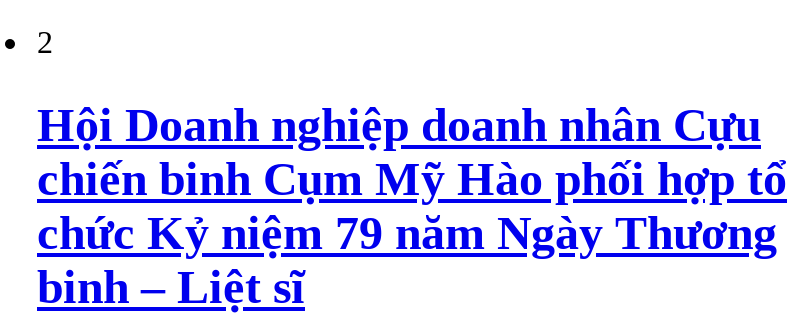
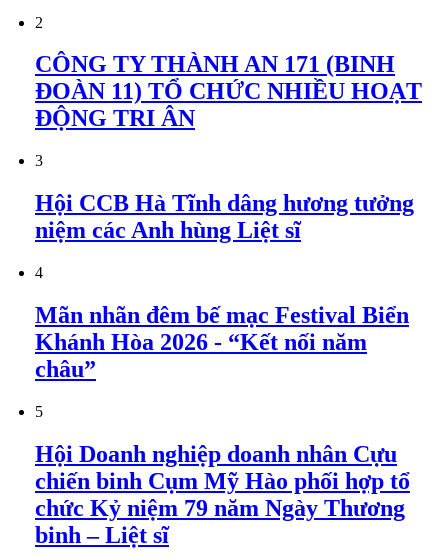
+ CÔNG TY THÀNH AN 171 (BINH
+ ĐOÀN 11) TỔ CHỨC NHIỀU HOẠT
+ ĐỘNG TRI ÂN
+ 3
+ Hội CCB Hà Tĩnh dâng hương tưởng
+ niệm các Anh hùng Liệt sĩ
+ 4
+ Mãn nhãn đêm bế mạc Festival Biển
+ Khánh Hòa 2026 - “Kết nối năm
+ châu”
+ 5
